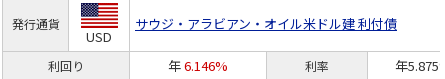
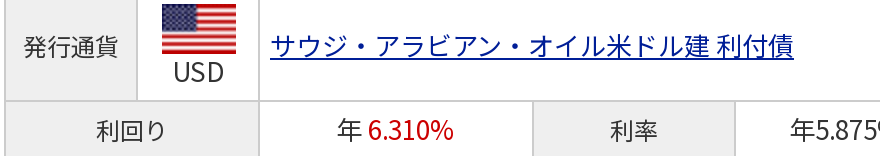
- 年6.146%
+ 年6.310%
